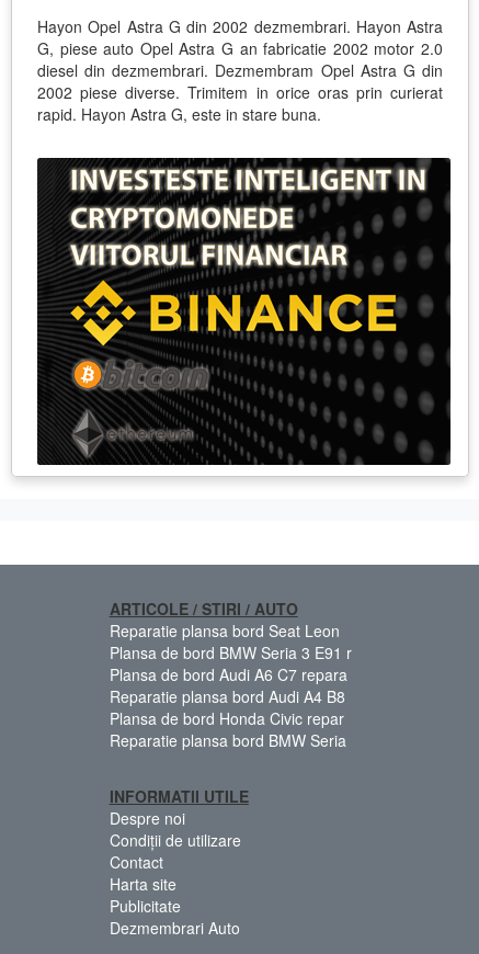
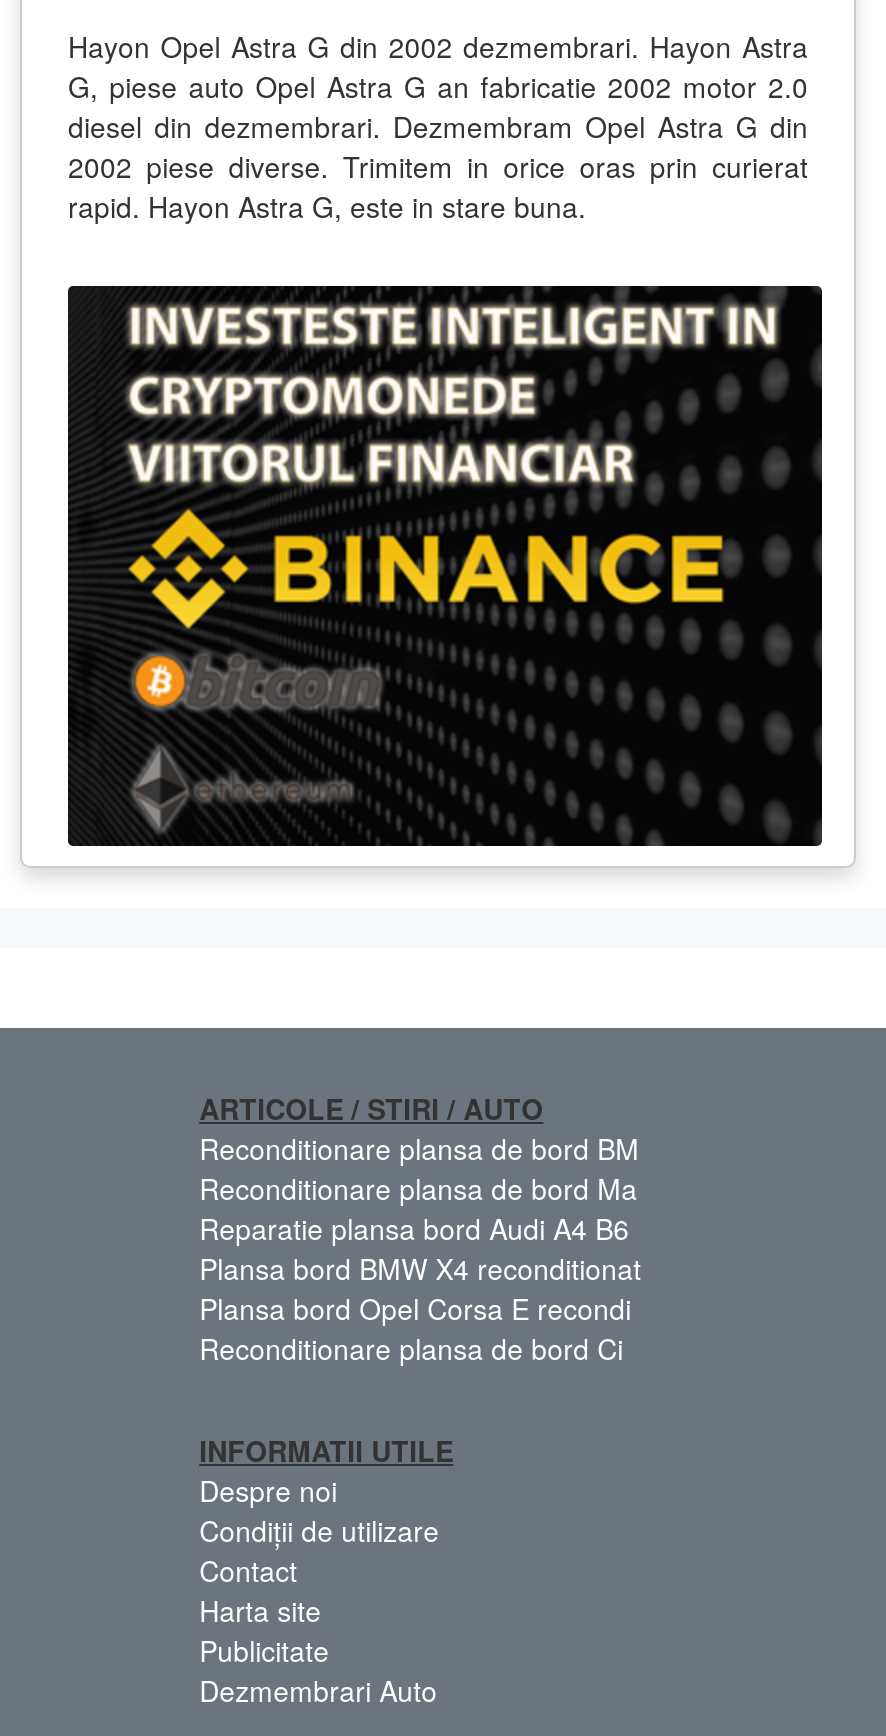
- Reparatie plansa bord Seat Leon
- Plansa de bord BMW Seria 3 E91 r
- Plansa de bord Audi A6 C7 repara
- Reparatie plansa bord Audi A4 B8
- Plansa de bord Honda Civic repar
- Reparatie plansa bord BMW Seria
+ Reconditionare plansa de bord BM
+ Reconditionare plansa de bord Ma
+ Reparatie plansa bord Audi A4 B6
+ Plansa bord BMW X4 reconditionat
+ Plansa bord Opel Corsa E recondi
+ Reconditionare plansa de bord Ci
